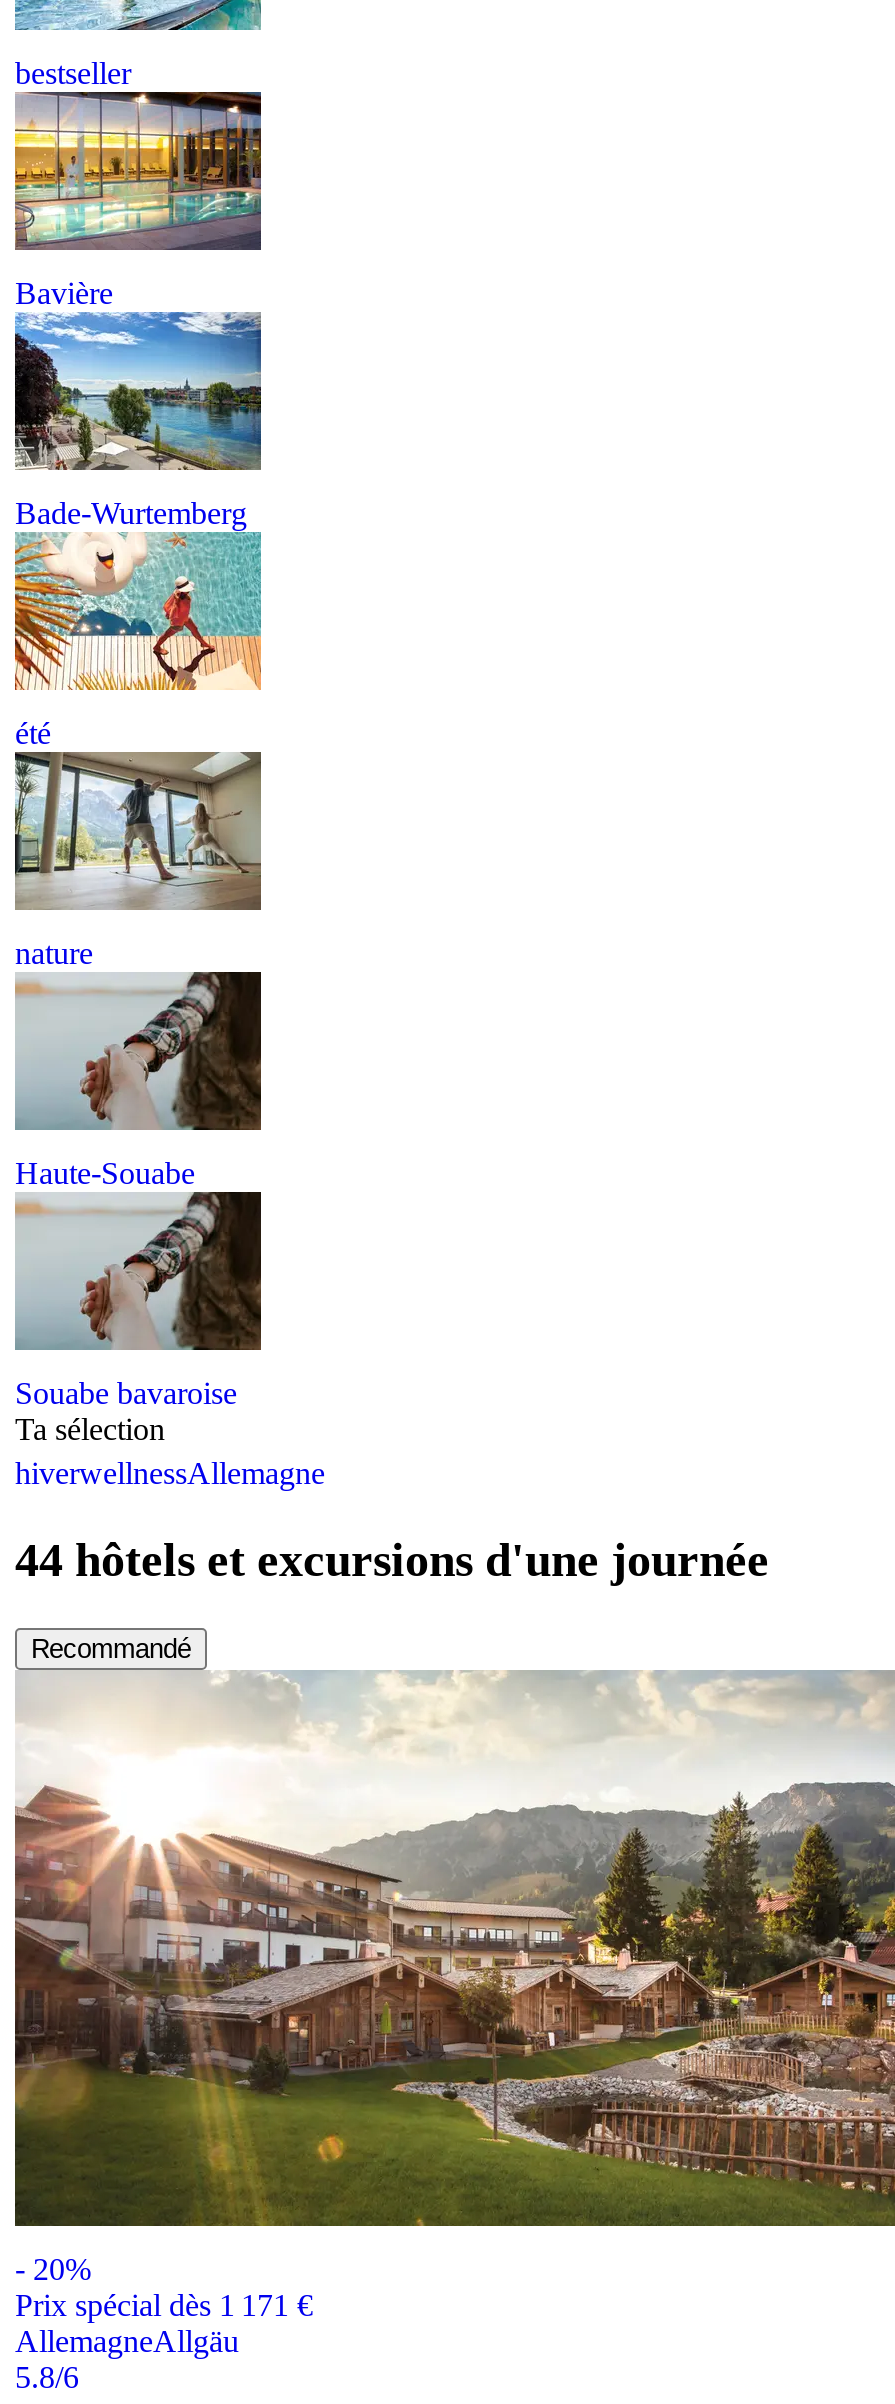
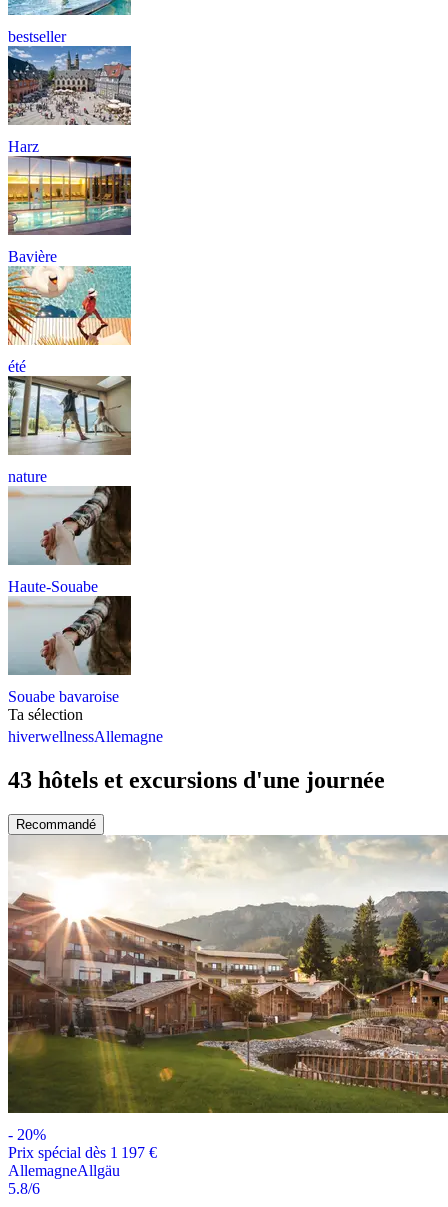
moved down: [image] | Bavière

+ [image]
+ Harz

- [image]
- Bade-Wurtemberg

- 44 hôtels et excursions d'une journée
+ 43 hôtels et excursions d'une journée

- Prix spécial dès 1 171 €
+ Prix spécial dès 1 197 €
